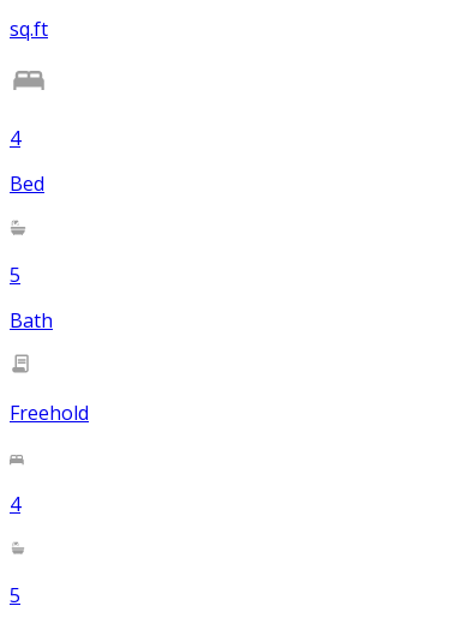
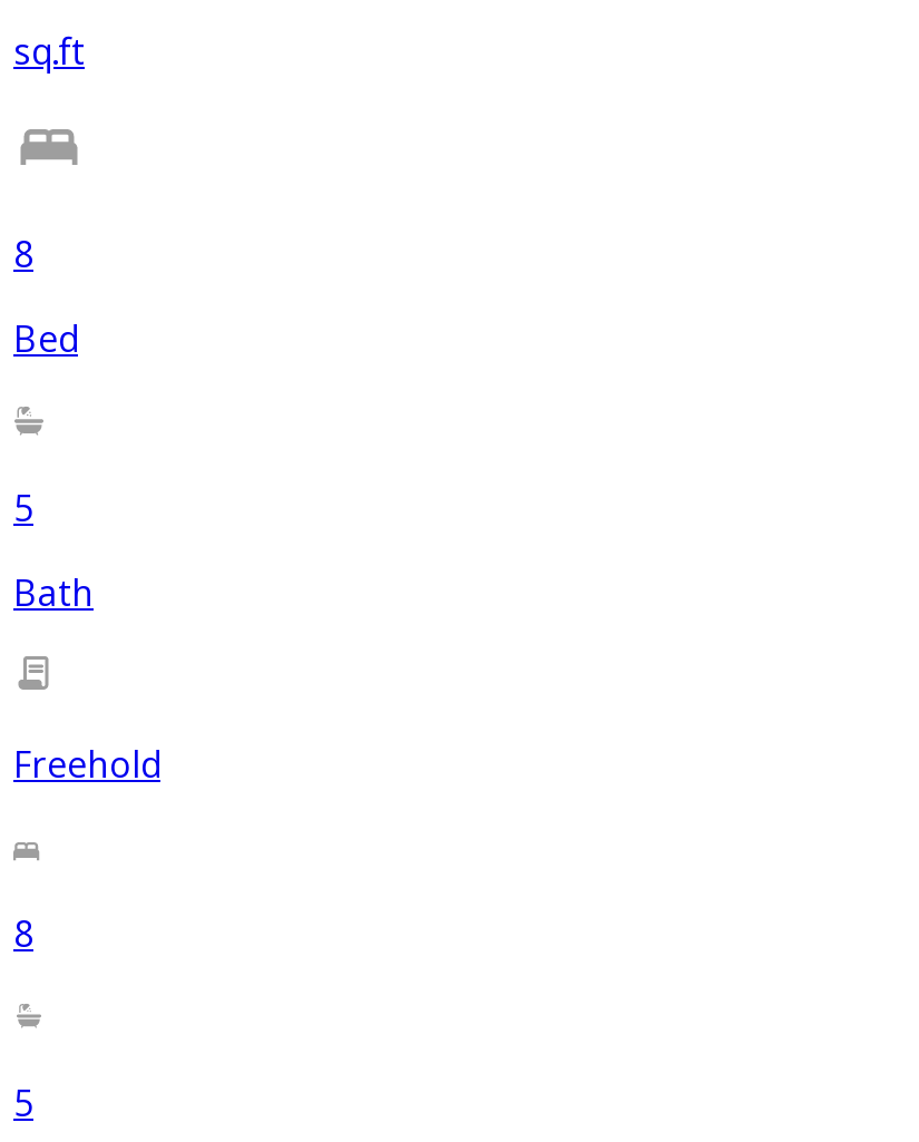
- 4
+ 8

- 4
+ 8
